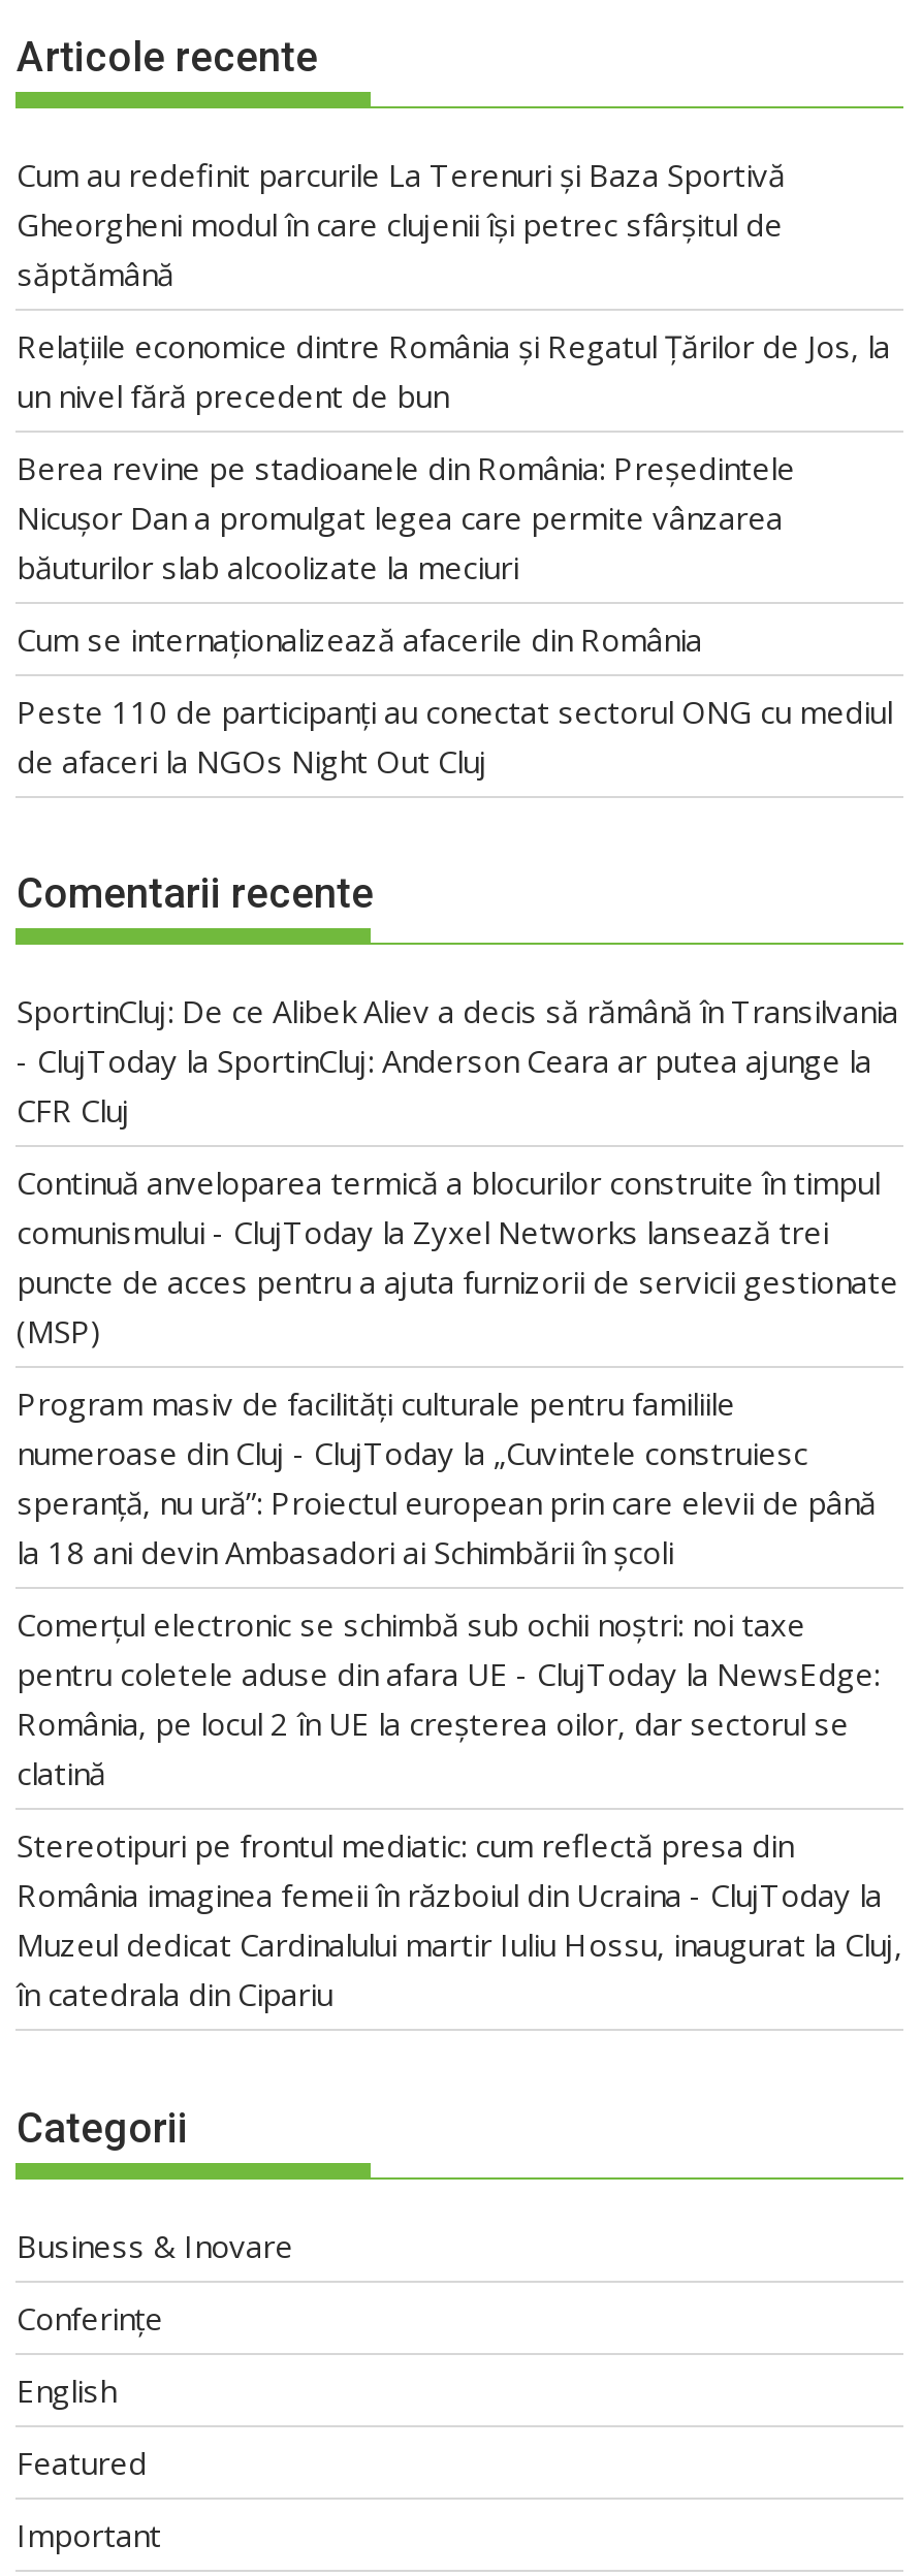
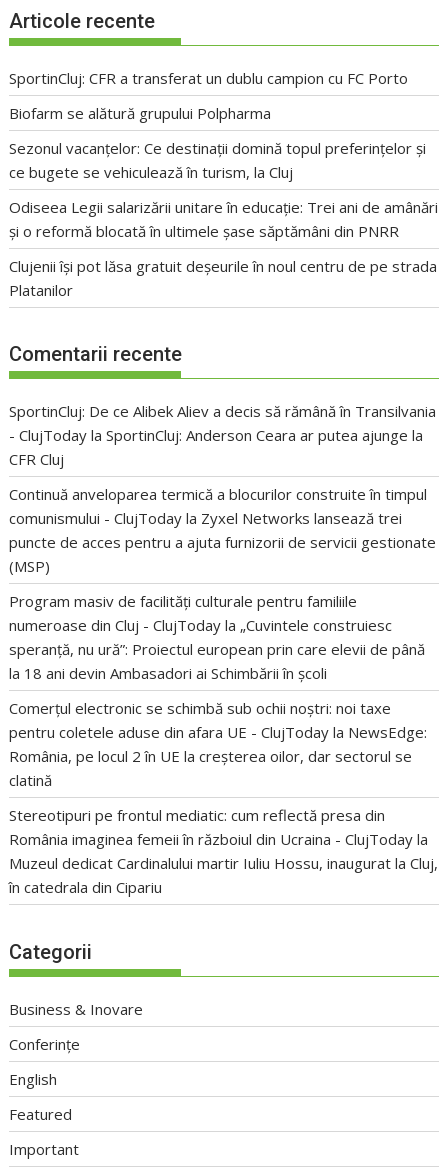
- Cum au redefinit parcurile La Terenuri și Baza Sportivă
- Gheorgheni modul în care clujenii își petrec sfârșitul de
- săptămână
+ SportinCluj: CFR a transferat un dublu campion cu FC Porto

- Relațiile economice dintre România și Regatul Țărilor de Jos, la
- un nivel fără precedent de bun
+ Biofarm se alătură grupului Polpharma

- Berea revine pe stadioanele din România: Președintele
- Nicușor Dan a promulgat legea care permite vânzarea
- băuturilor slab alcoolizate la meciuri
+ Sezonul vacanțelor: Ce destinații domină topul preferințelor și
+ ce bugete se vehiculează în turism, la Cluj

- Cum se internaționalizează afacerile din România
+ Odiseea Legii salarizării unitare în educație: Trei ani de amânări
+ și o reformă blocată în ultimele șase săptămâni din PNRR

- Peste 110 de participanți au conectat sectorul ONG cu mediul
- de afaceri la NGOs Night Out Cluj
+ Clujenii își pot lăsa gratuit deșeurile în noul centru de pe strada
+ Platanilor
